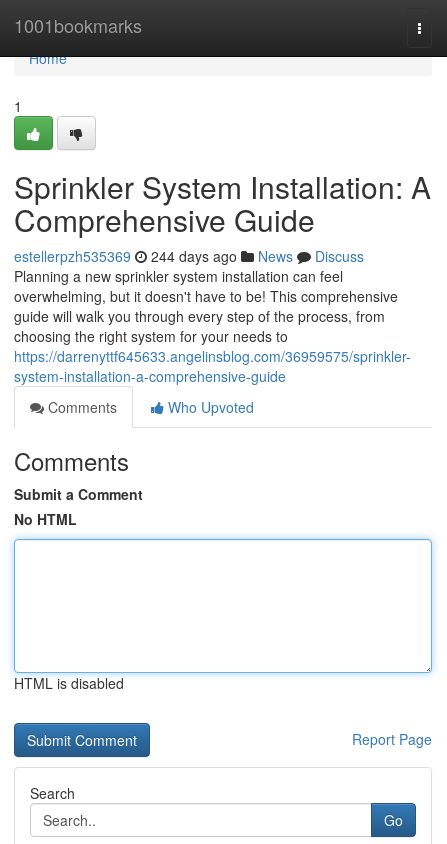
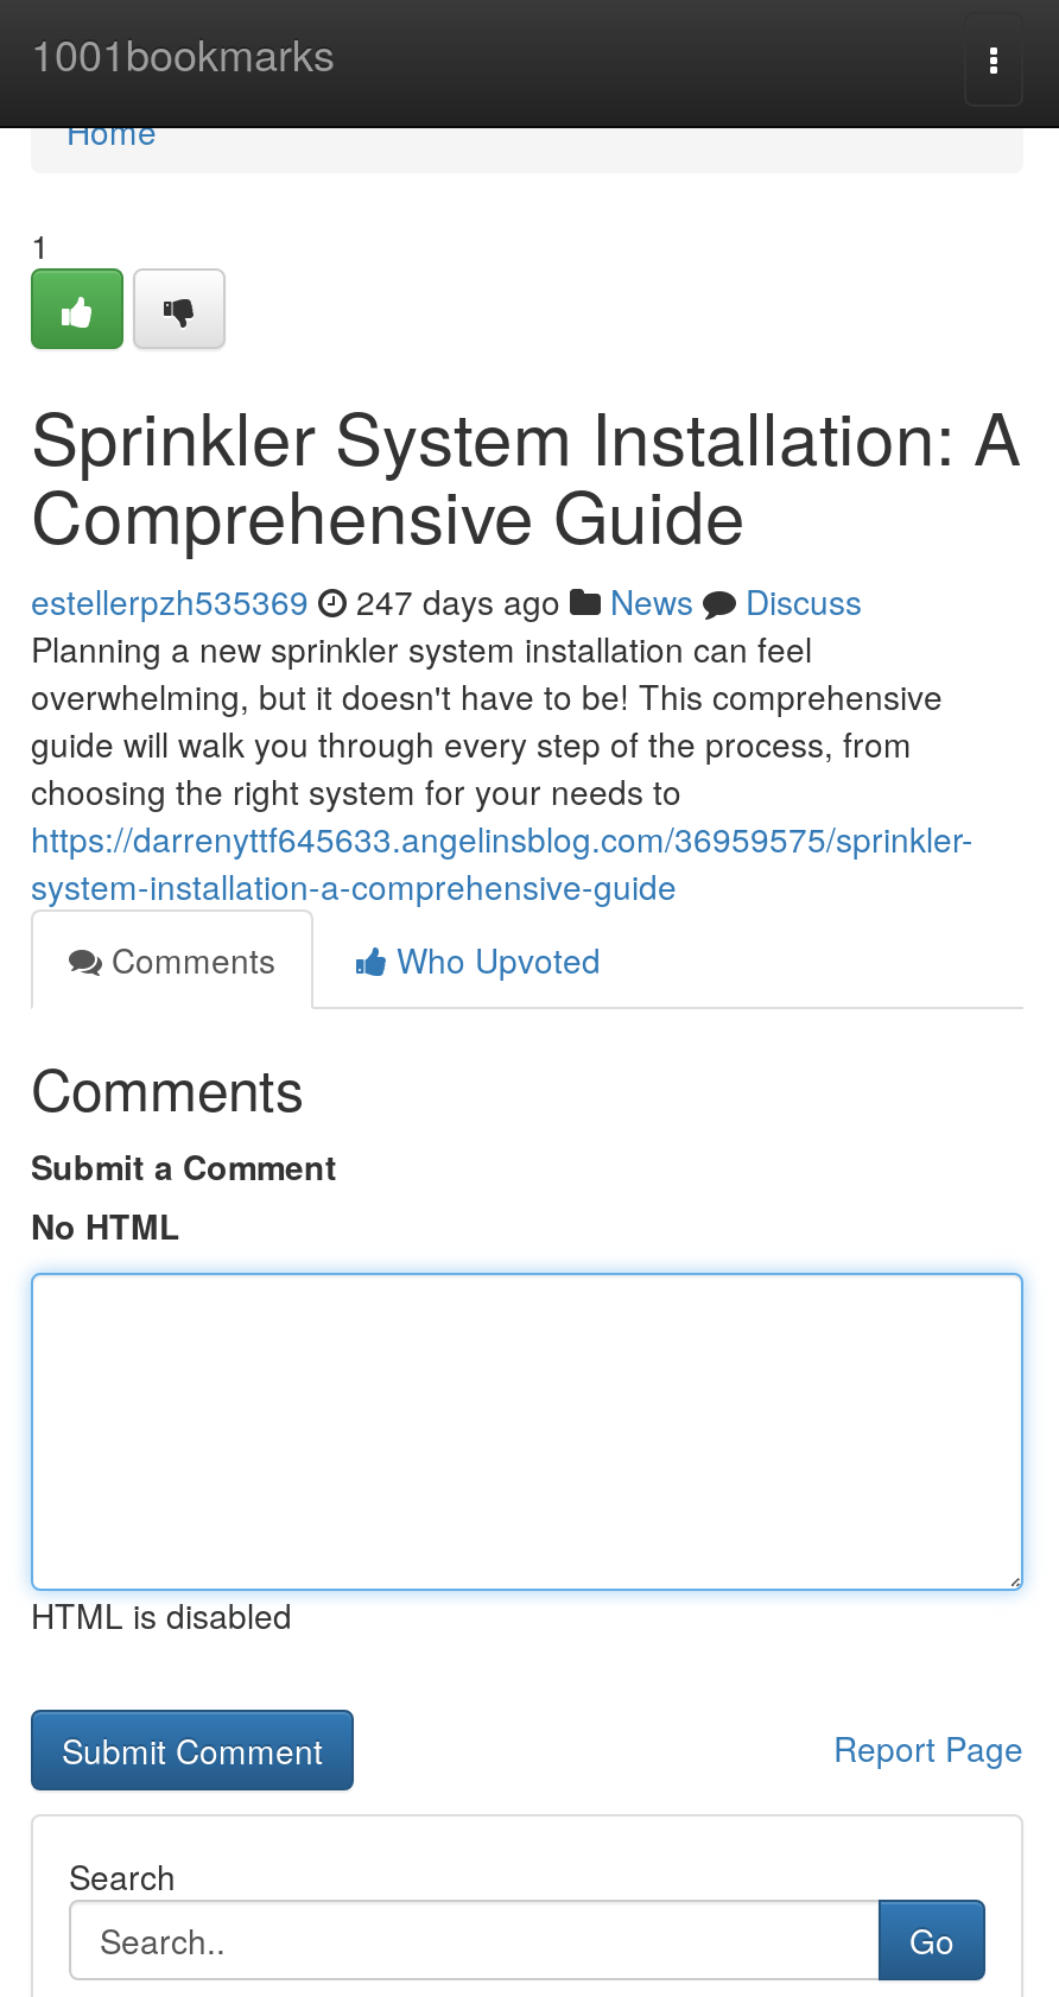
- estellerpzh535369 244 days ago News Discuss
+ estellerpzh535369 247 days ago News Discuss
